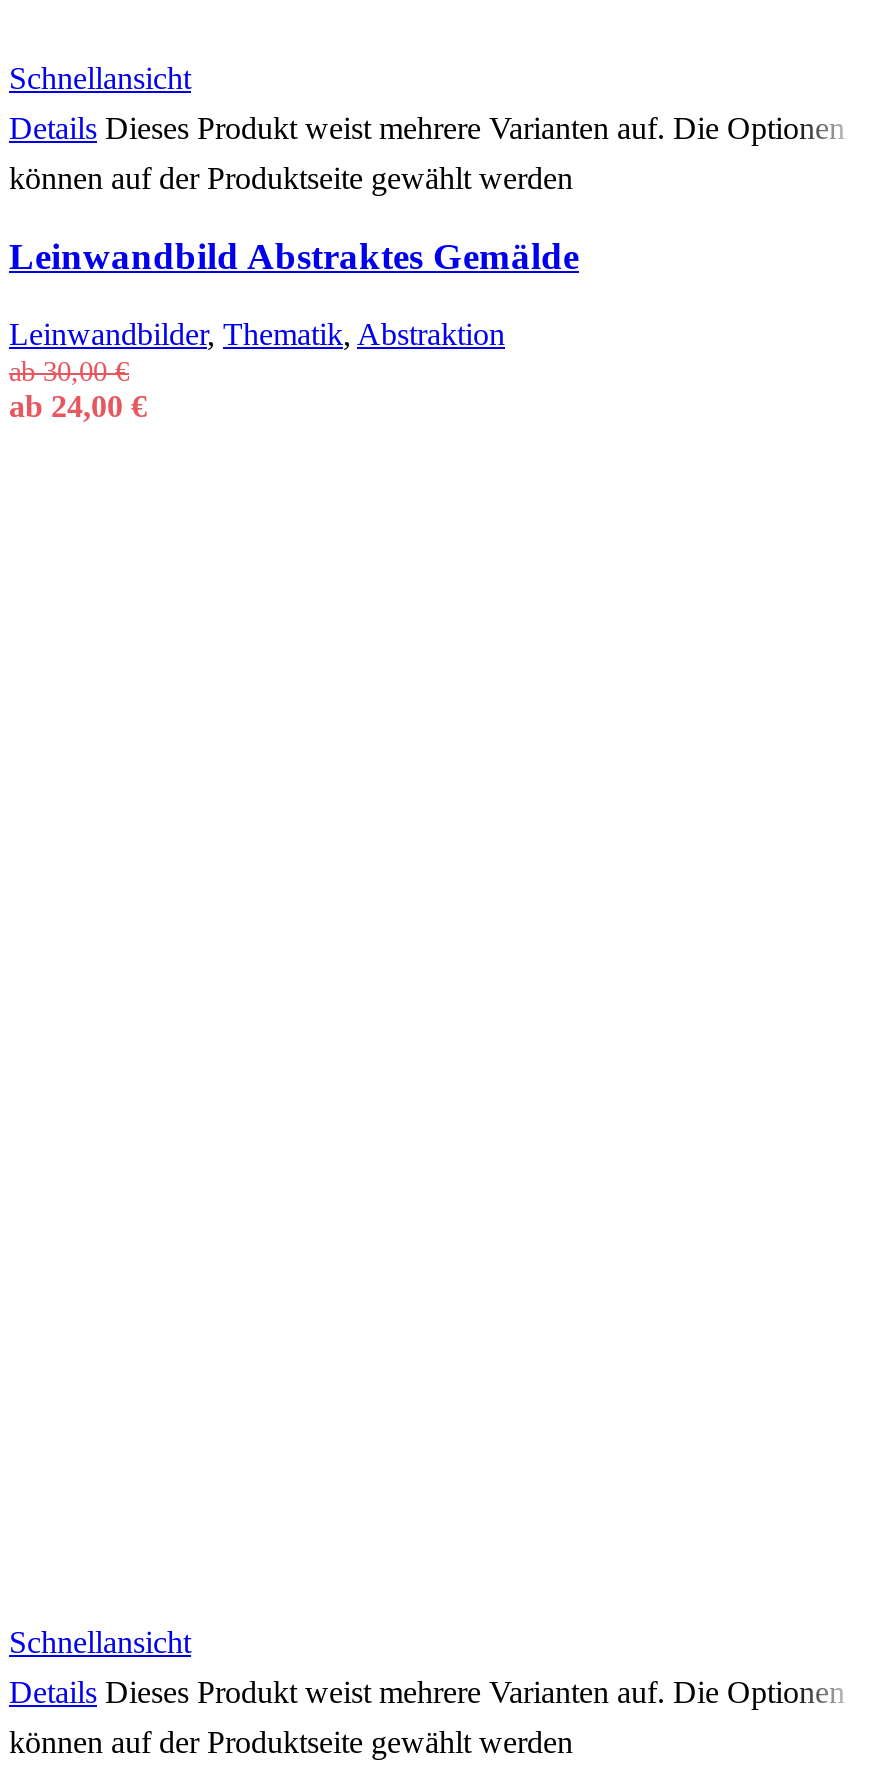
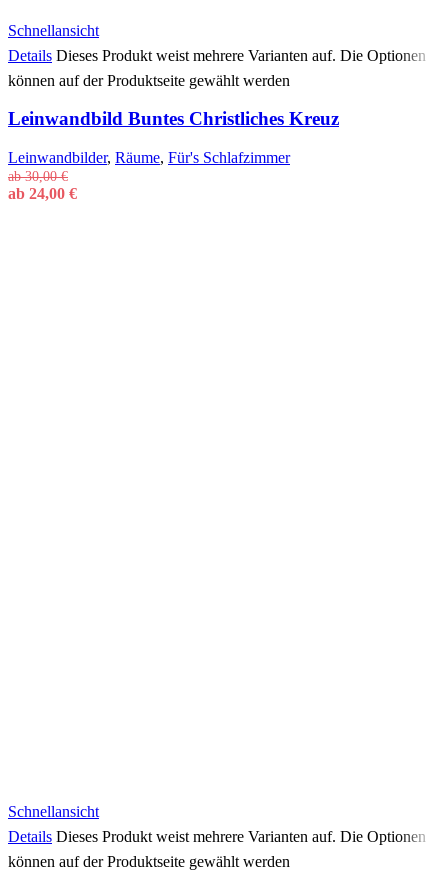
- Leinwandbild Abstraktes Gemälde
+ Leinwandbild Buntes Christliches Kreuz

- Leinwandbilder, Thematik, Abstraktion
+ Leinwandbilder, Räume, Für's Schlafzimmer
